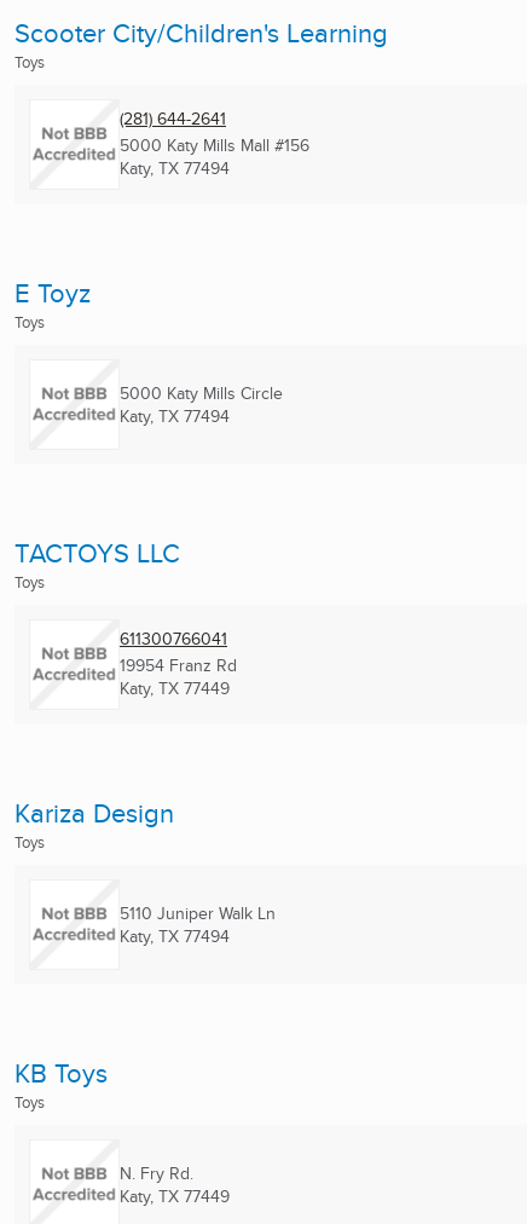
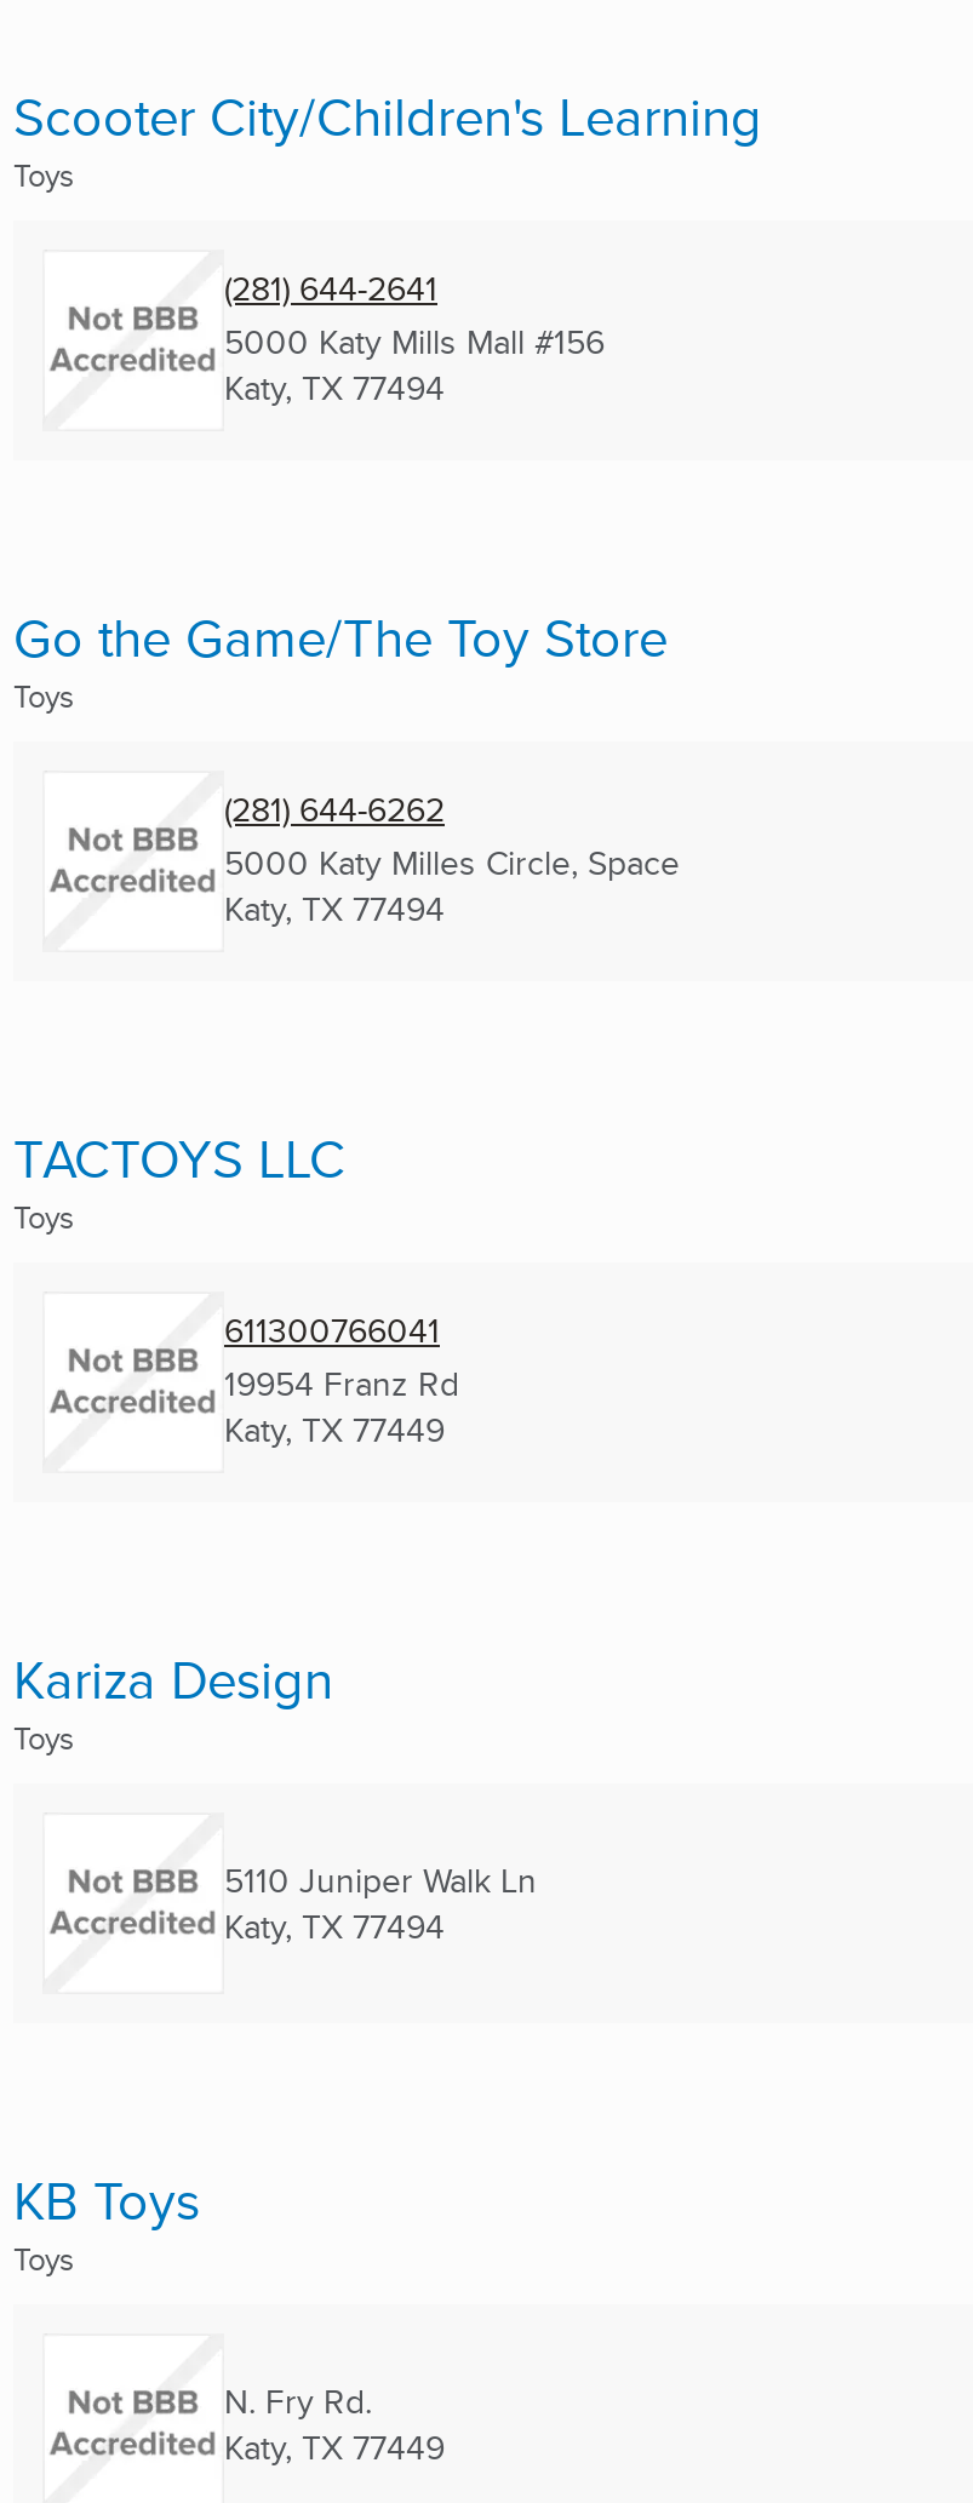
- E Toyz
+ Go the Game/The Toy Store

- 5000 Katy Mills Circle
+ (281) 644-6262
+ 5000 Katy Milles Circle, Space
